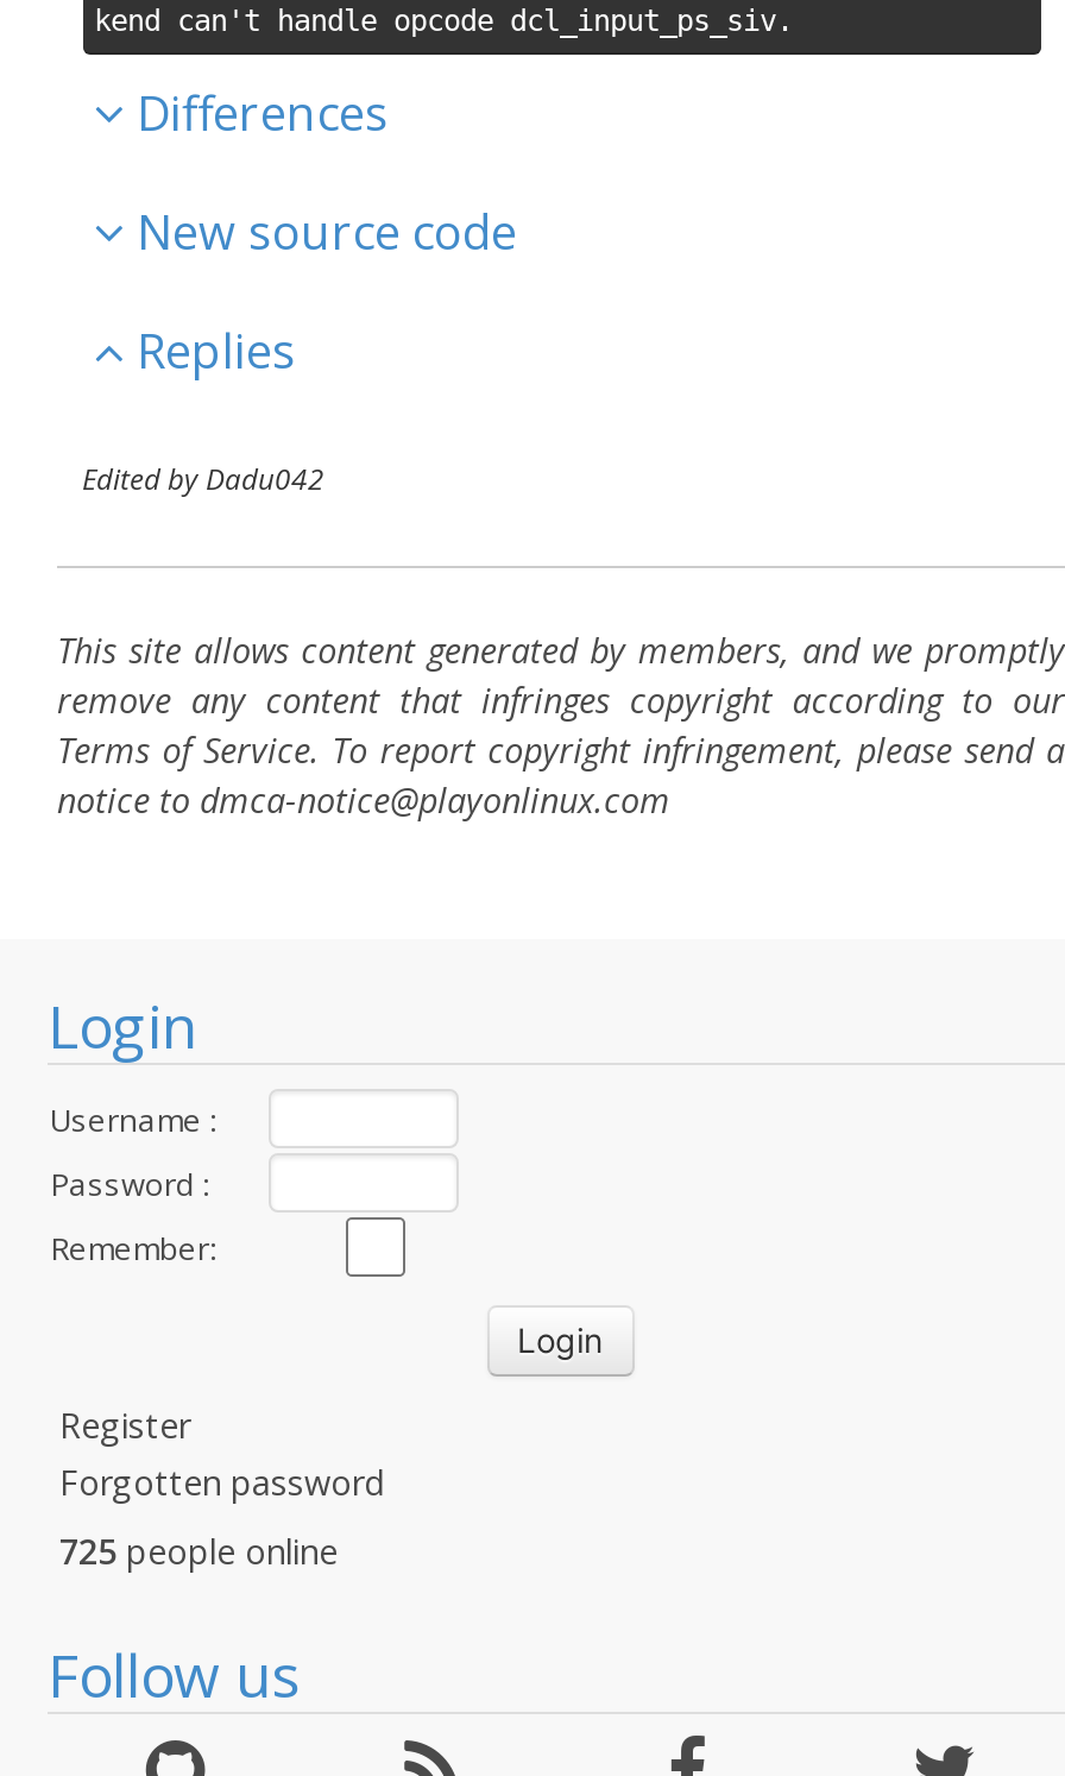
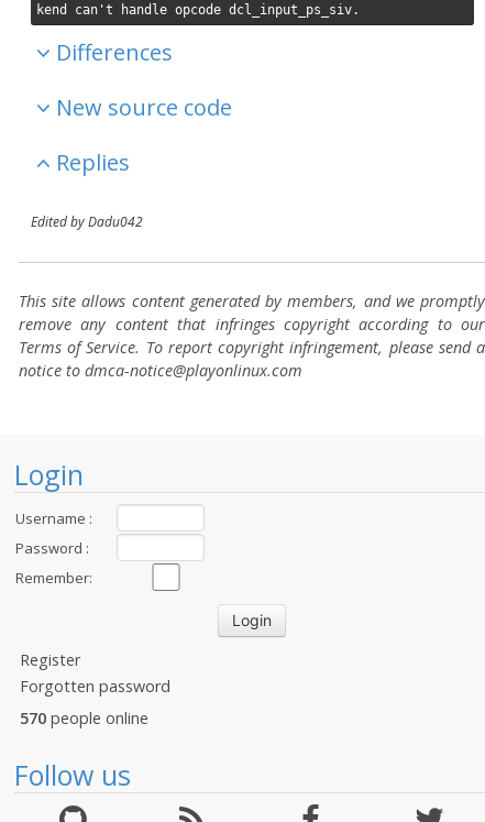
- 725 people online
+ 570 people online
